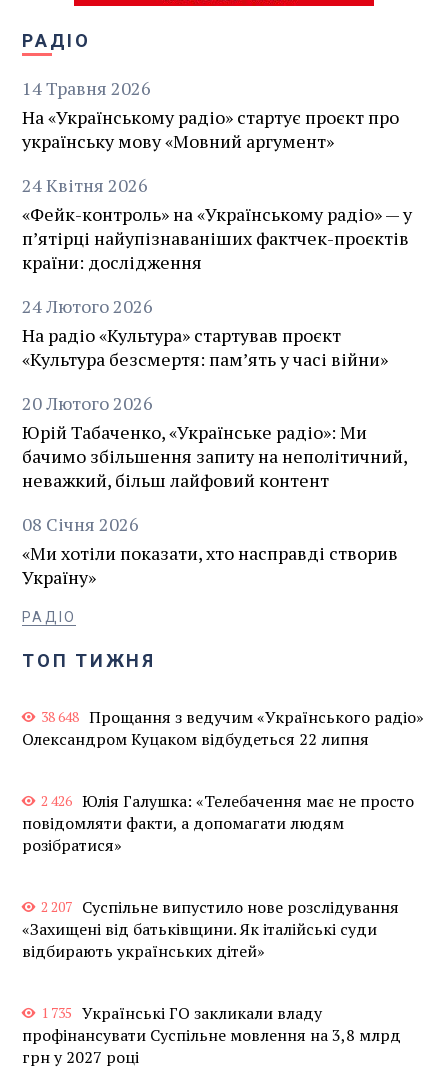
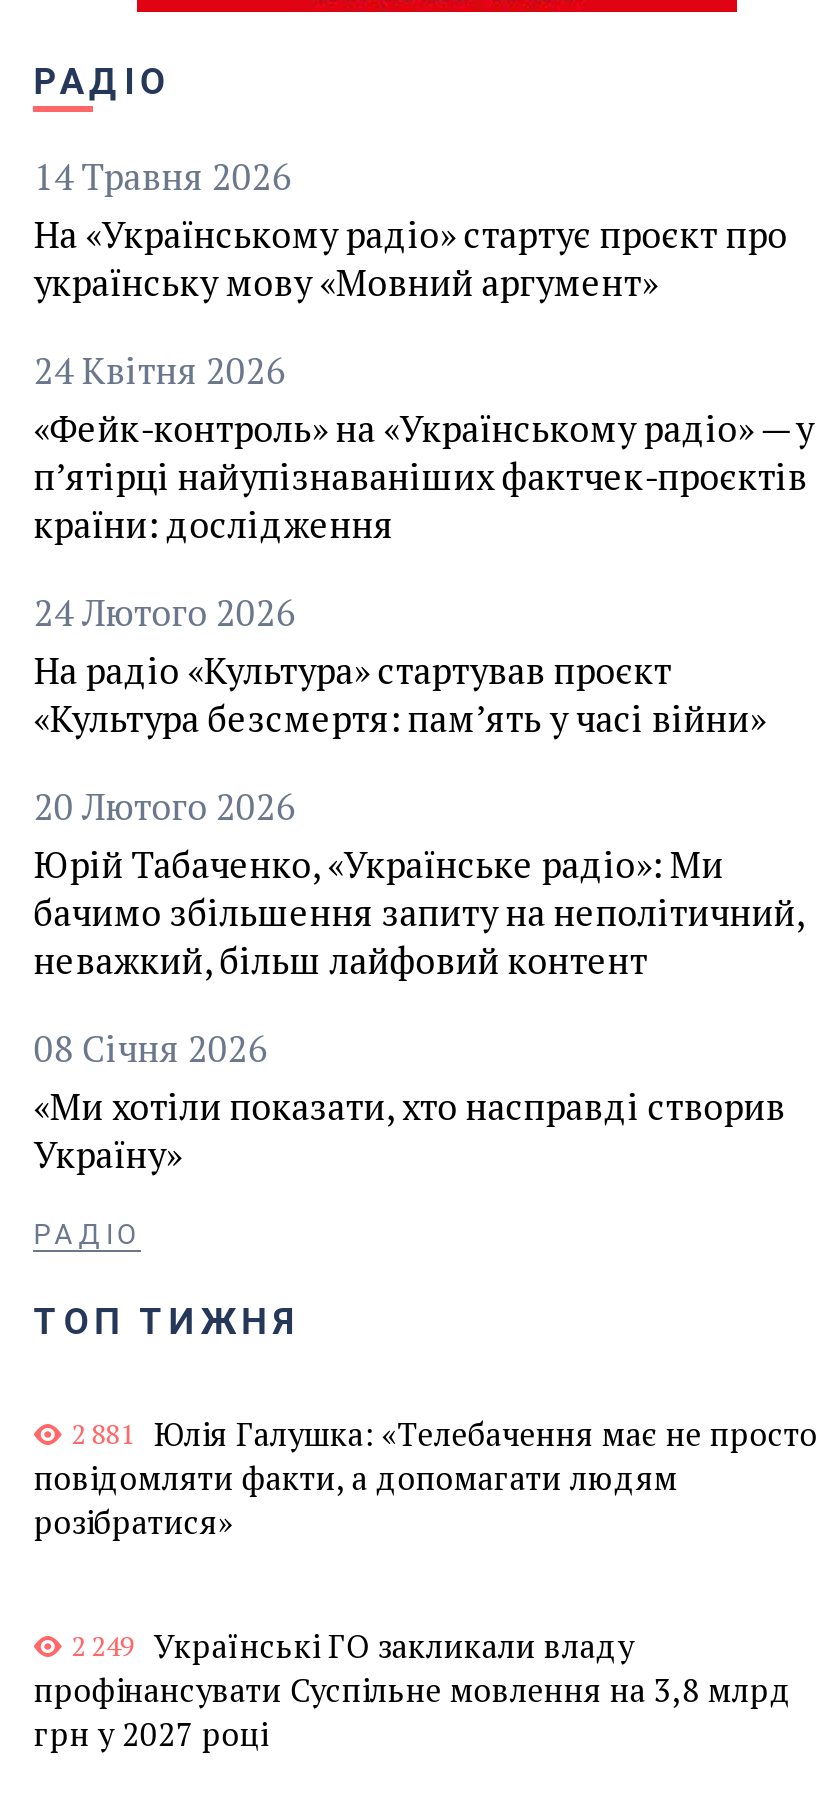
- 38 648 Прощання з ведучим «Українського радіо»
- Олександром Куцаком відбудеться 22 липня
- 2 426 Юлія Галушка: «Телебачення має не просто
+ 2 881 Юлія Галушка: «Телебачення має не просто

- 2 207 Суспільне випустило нове розслідування
- «Захищені від батьківщини. Як італійські суди
- відбирають українських дітей»
- 1 735 Українські ГО закликали владу
+ 2 249 Українські ГО закликали владу
